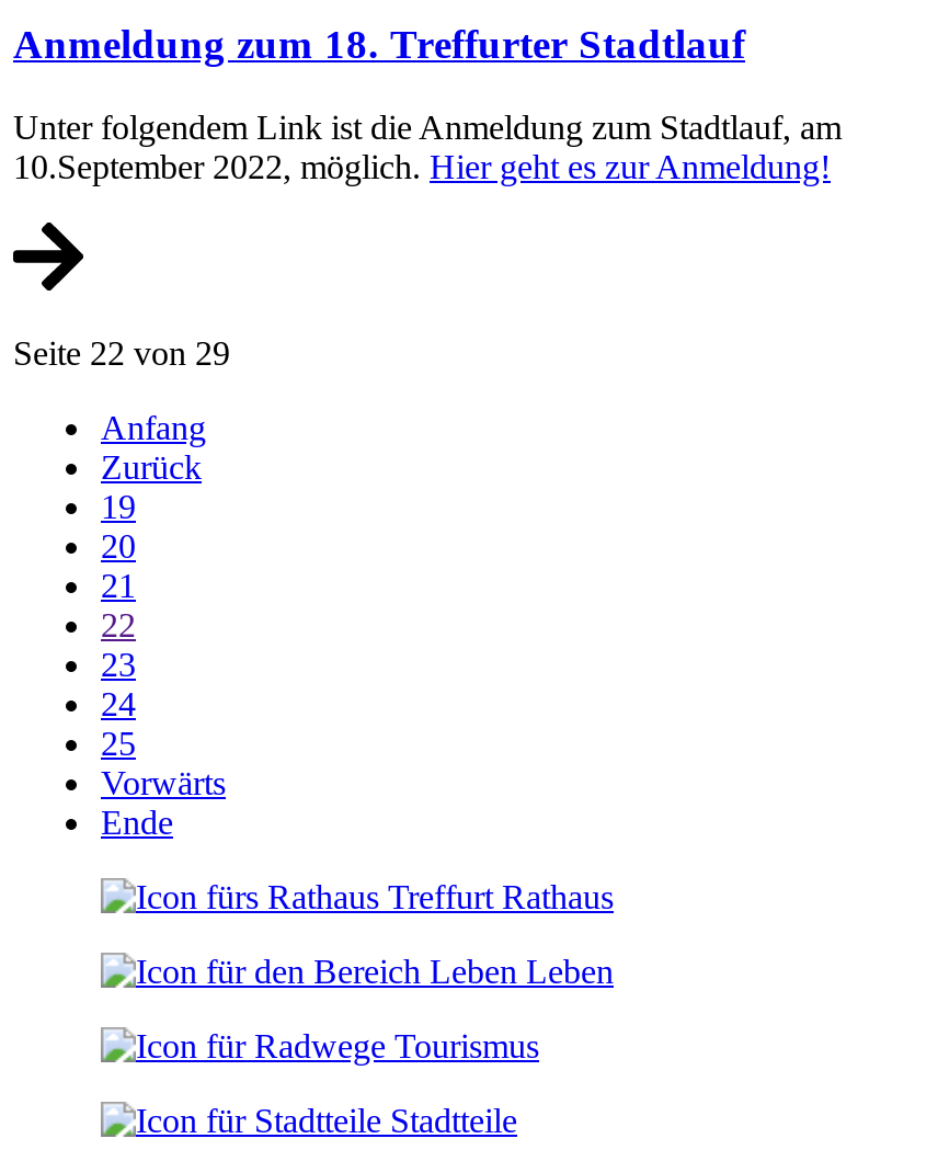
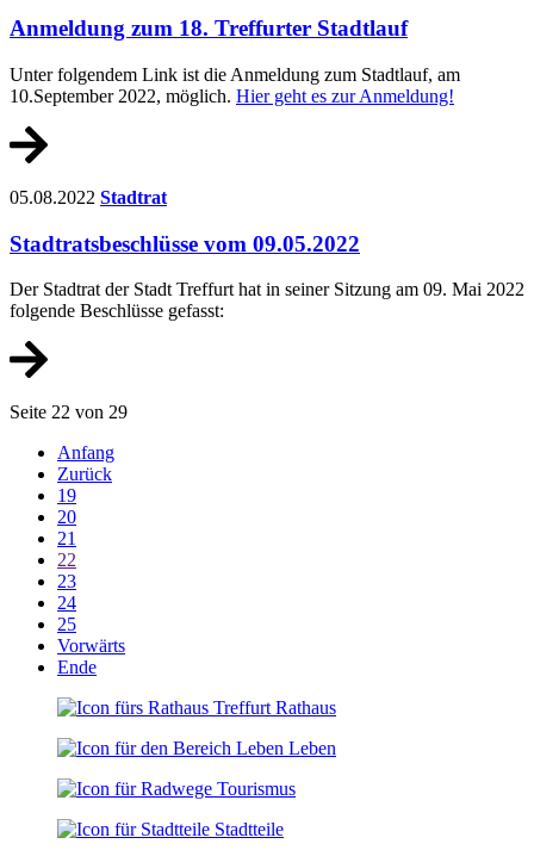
+ 05.08.2022 Stadtrat
+ Stadtratsbeschlüsse vom 09.05.2022
+ Der Stadtrat der Stadt Treffurt hat in seiner Sitzung am 09. Mai 2022
+ folgende Beschlüsse gefasst:
